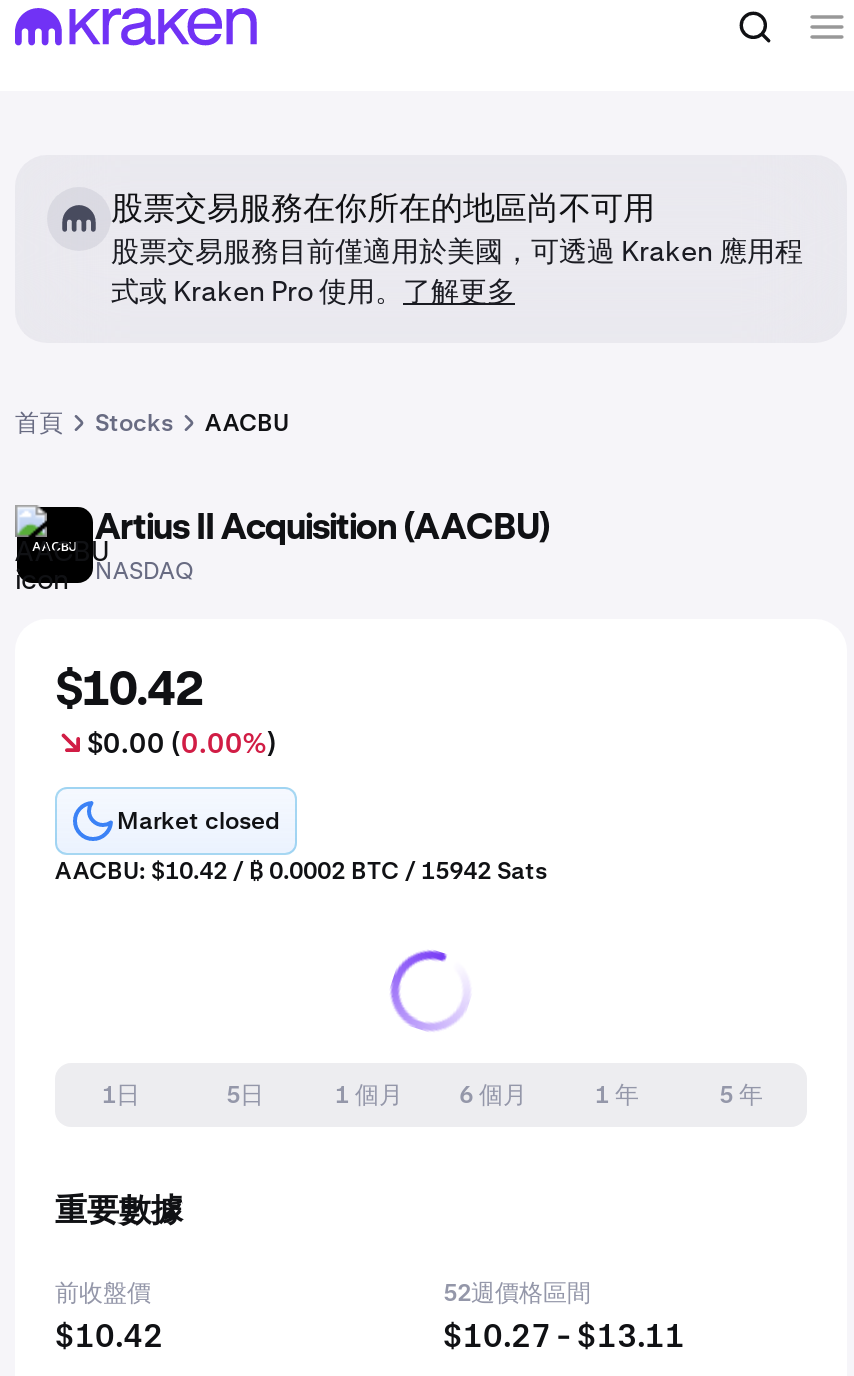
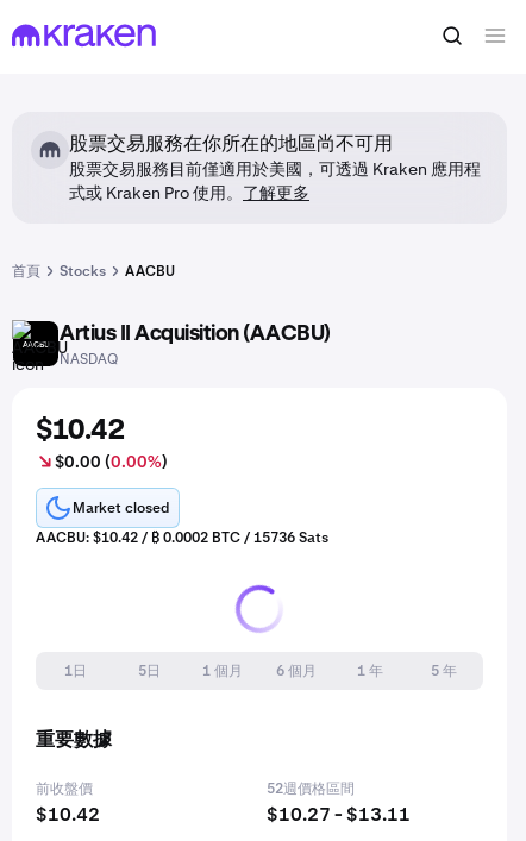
- AACBU: $10.42 / ₿ 0.0002 BTC / 15942 Sats
+ AACBU: $10.42 / ₿ 0.0002 BTC / 15736 Sats
